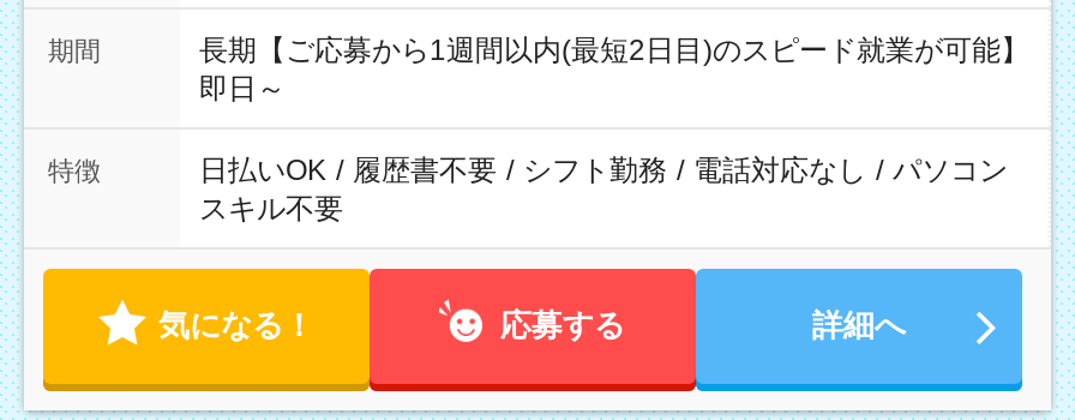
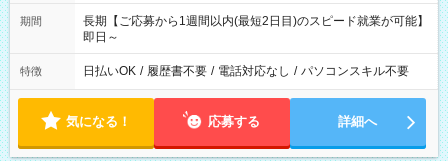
- 日払いOK / 履歴書不要 / シフト勤務 / 電話対応なし / パソコン
- スキル不要
+ 日払いOK / 履歴書不要 / 電話対応なし / パソコンスキル不要
